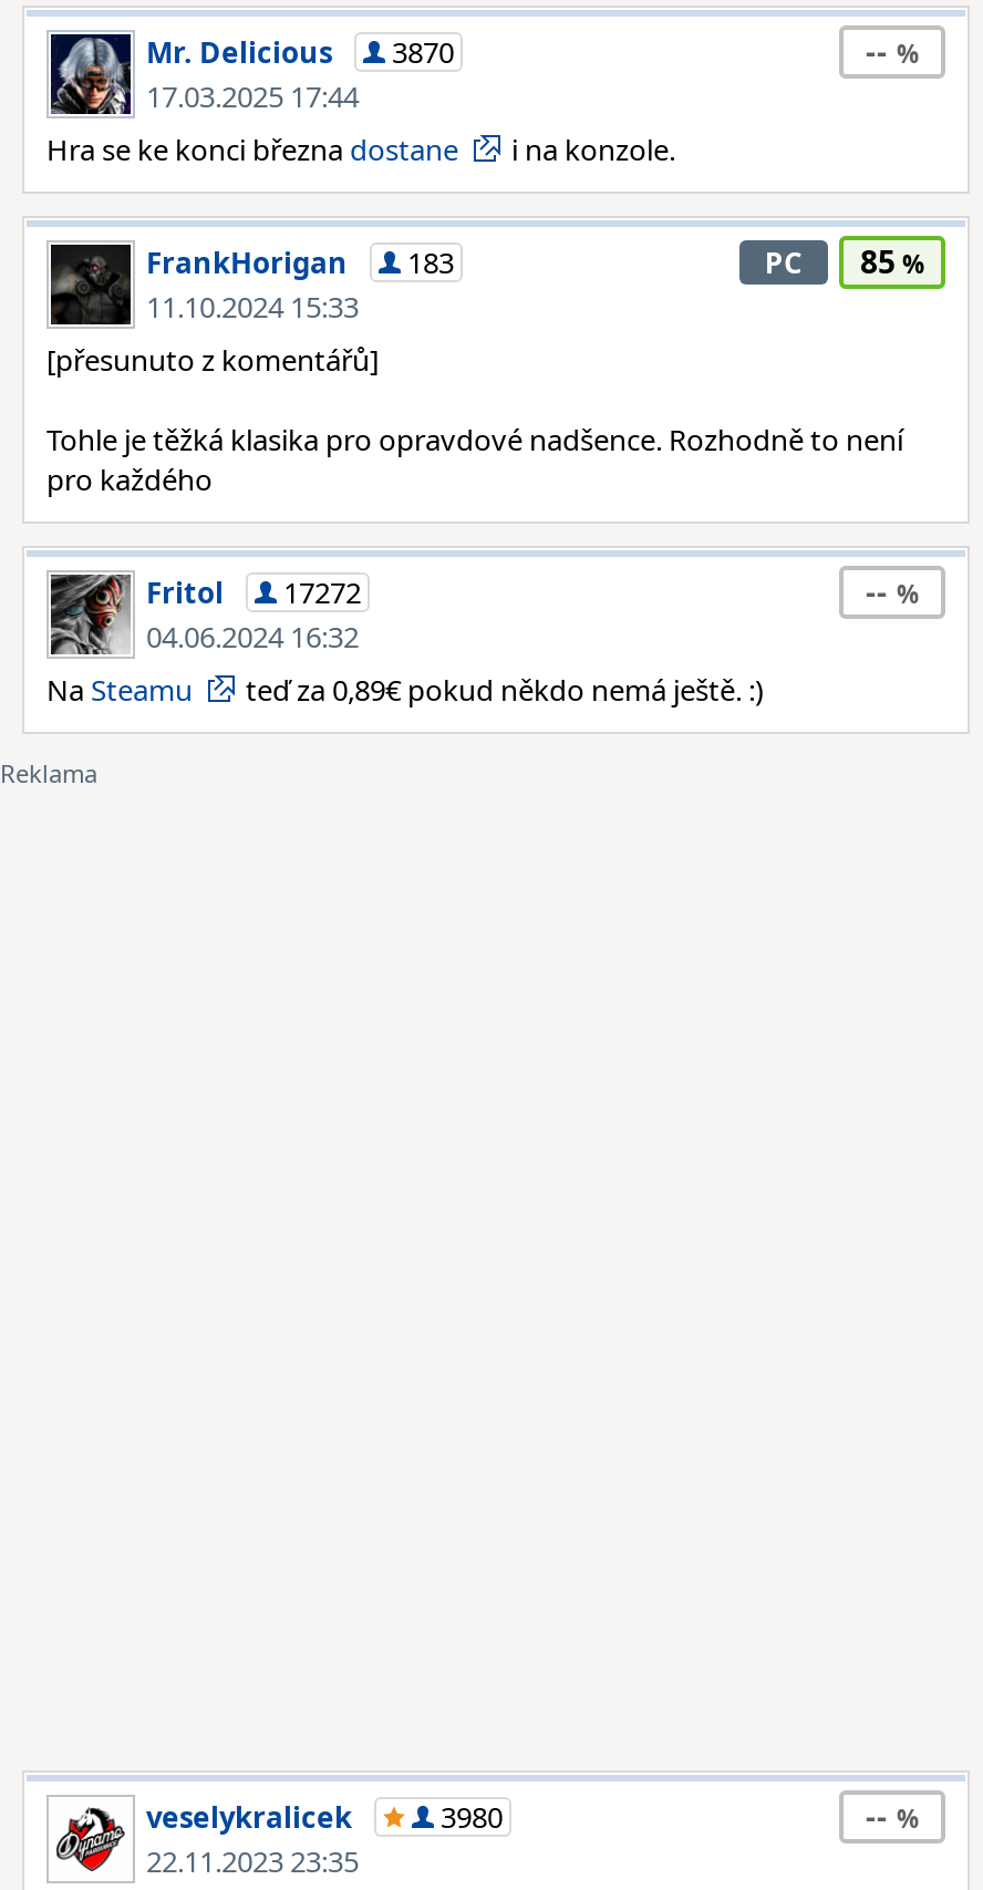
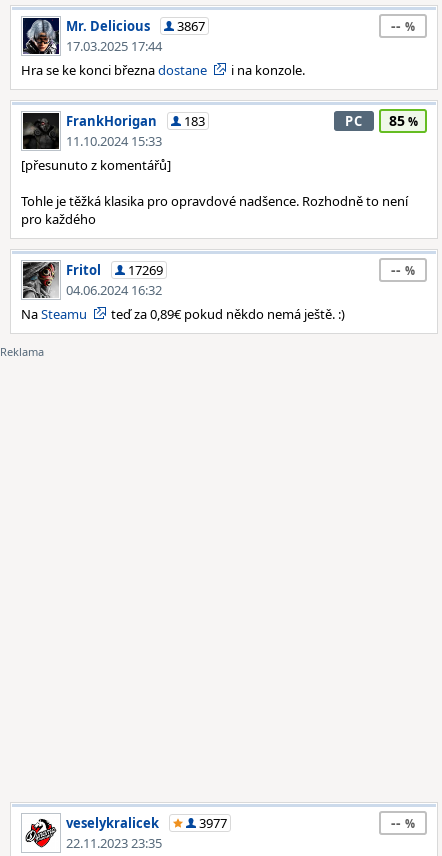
- Mr. Delicious 3870
+ Mr. Delicious 3867

- Fritol 17272
+ Fritol 17269

- 3980
+ 3977
